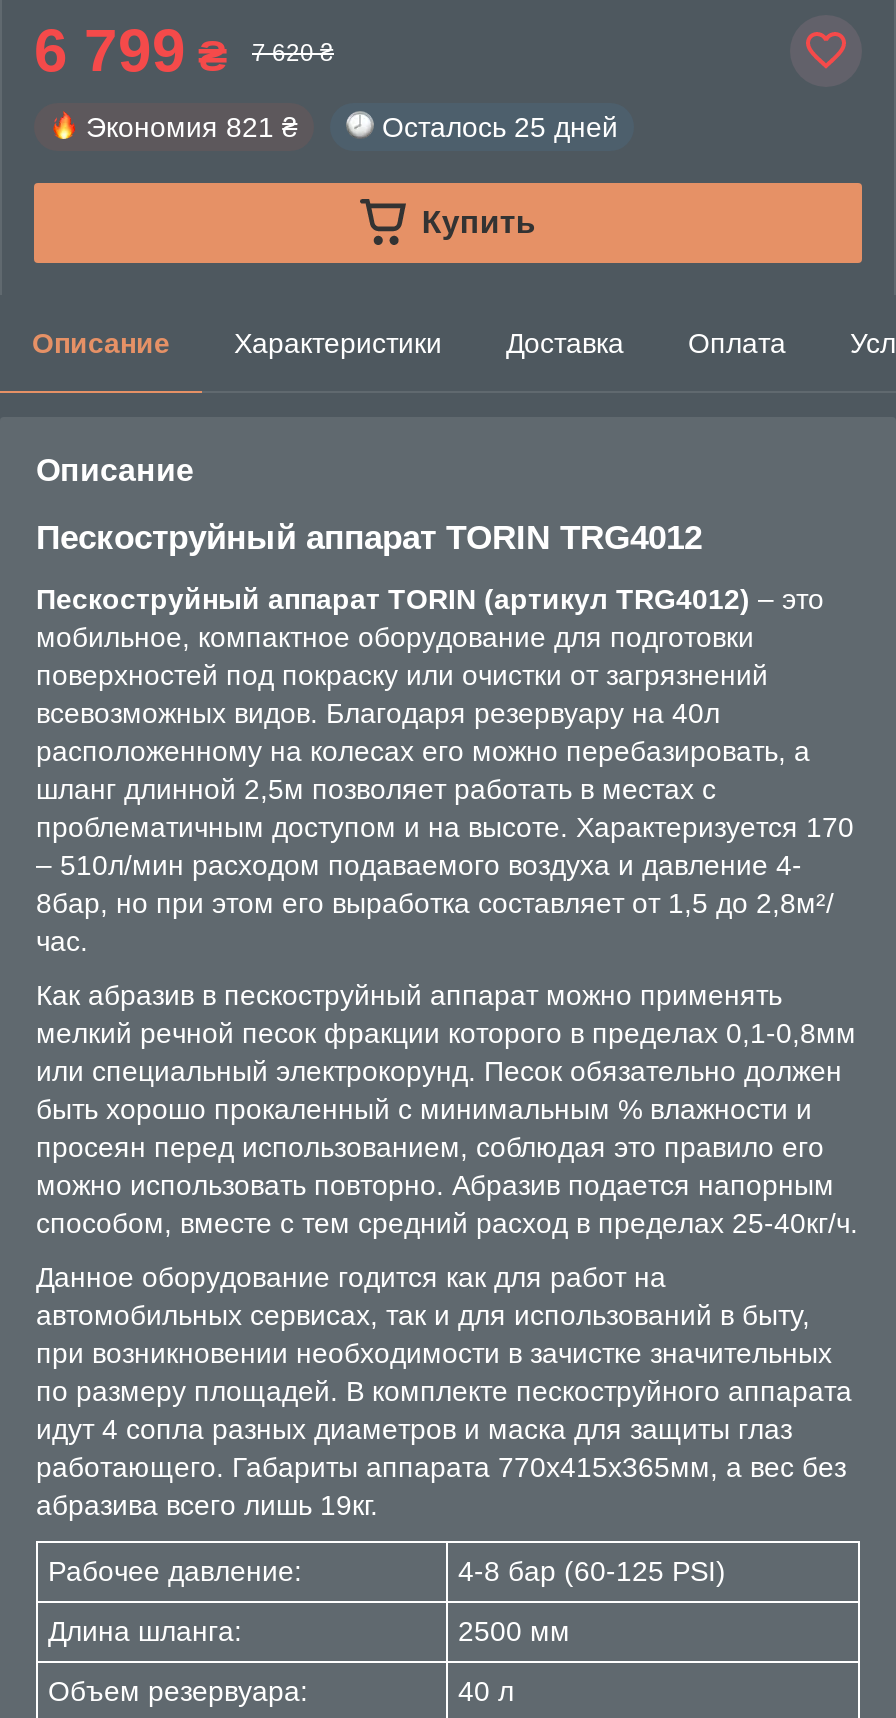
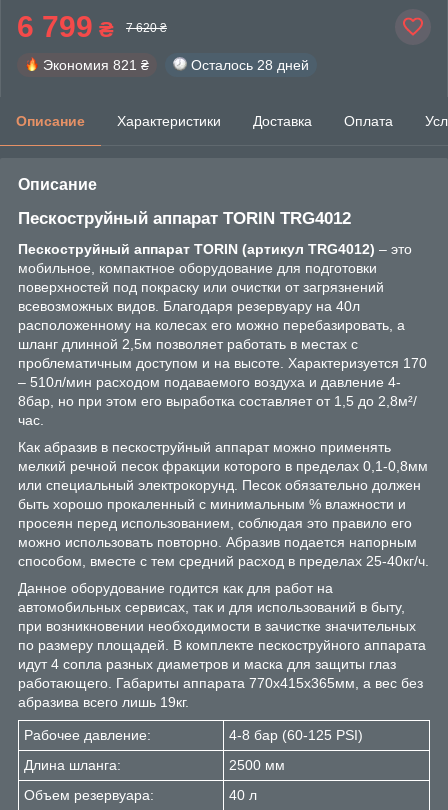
- Осталось 25 дней
- Купить
+ Осталось 28 дней
